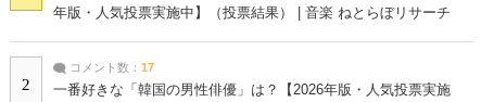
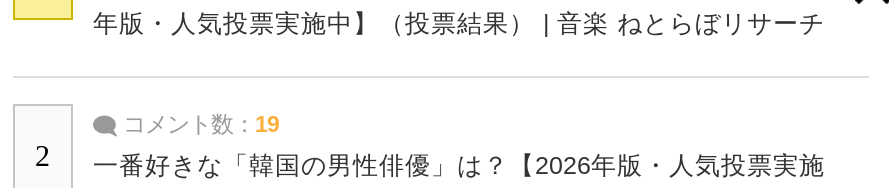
- コメント数：17
+ コメント数：19
